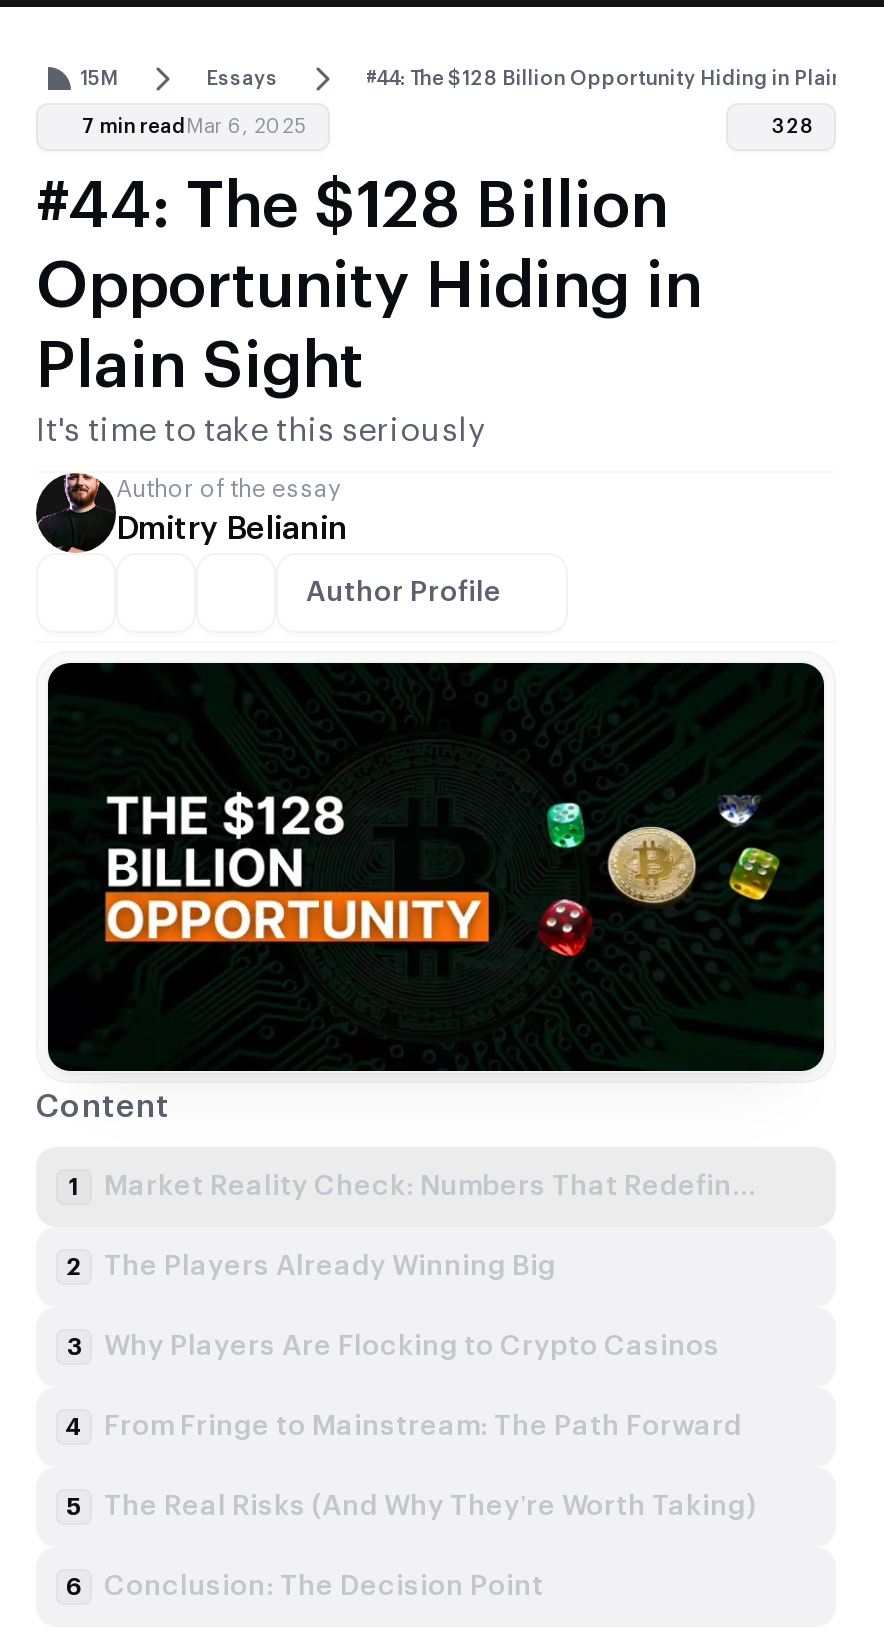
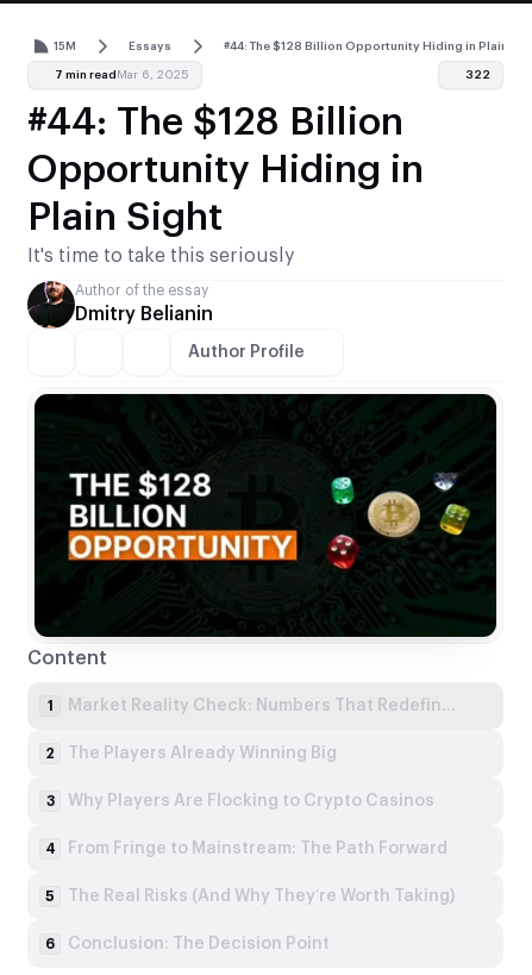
- 328
+ 322
